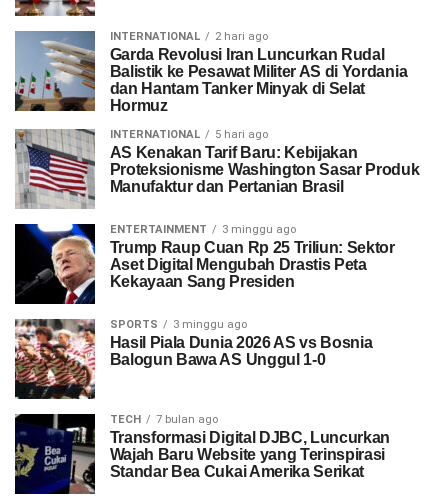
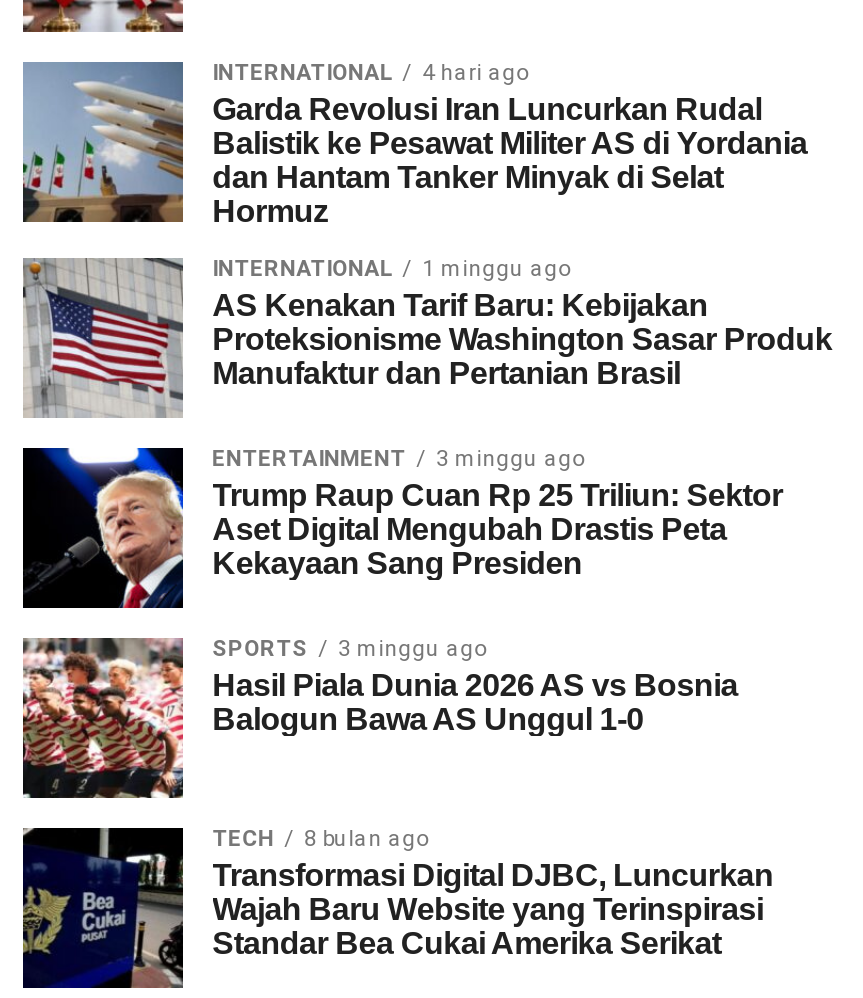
- INTERNATIONAL 2 hari ago
+ INTERNATIONAL 4 hari ago

- INTERNATIONAL 5 hari ago
+ INTERNATIONAL 1 minggu ago

- TECH 7 bulan ago
+ TECH 8 bulan ago
